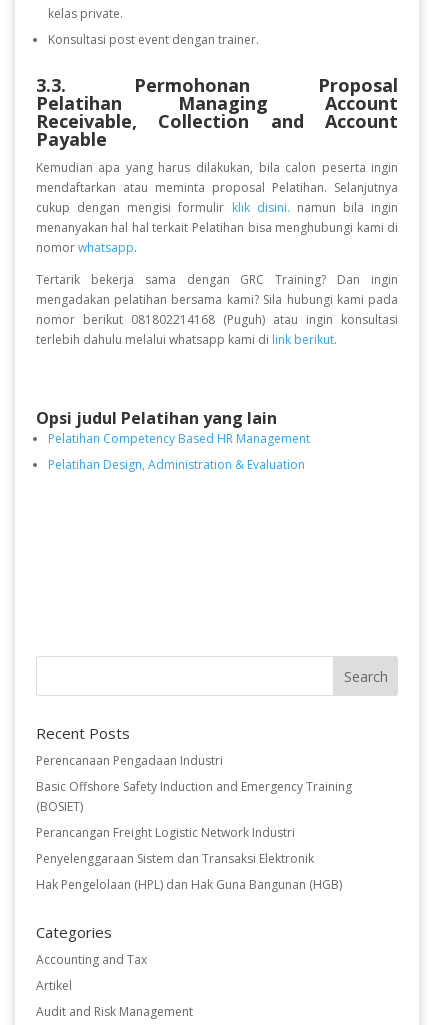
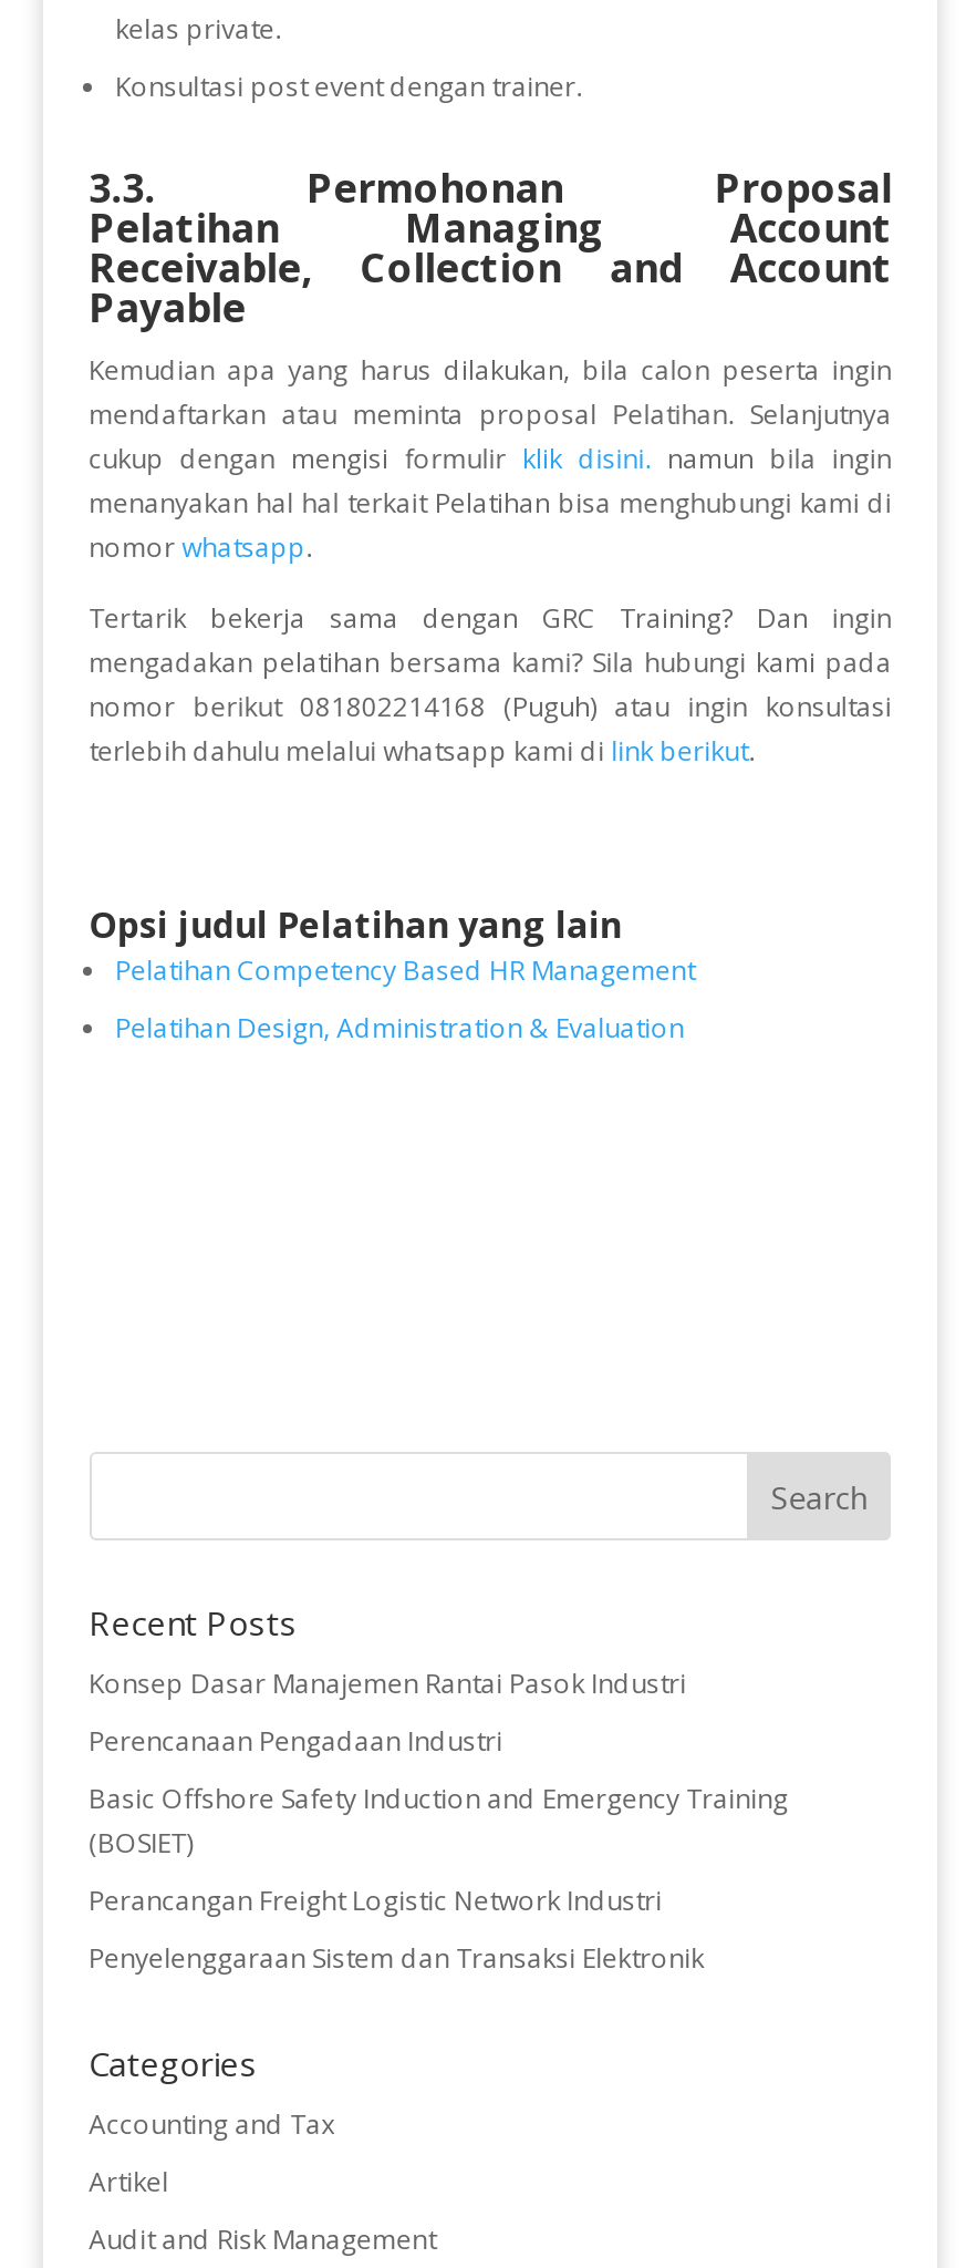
+ Konsep Dasar Manajemen Rantai Pasok Industri

moved down: Perencanaan Pengadaan Industri | Basic Offshore Safety Induction and Emergency Training | (BOSIET) | Perancangan Freight Logistic Network Industri | Penyelenggaraan Sistem dan Transaksi Elektronik

- Hak Pengelolaan (HPL) dan Hak Guna Bangunan (HGB)
